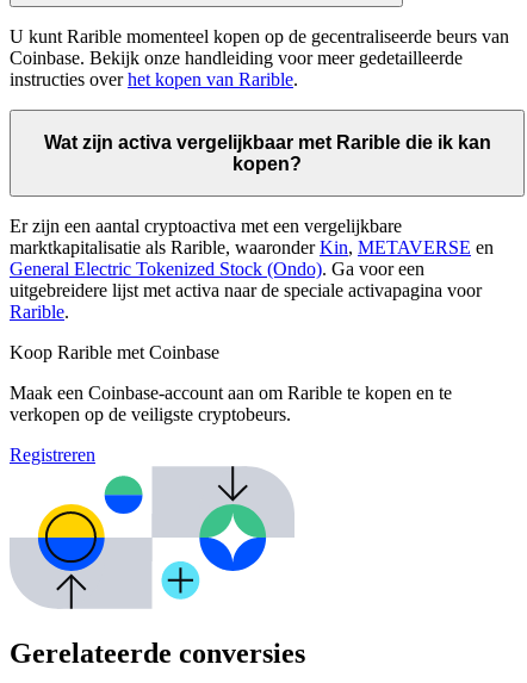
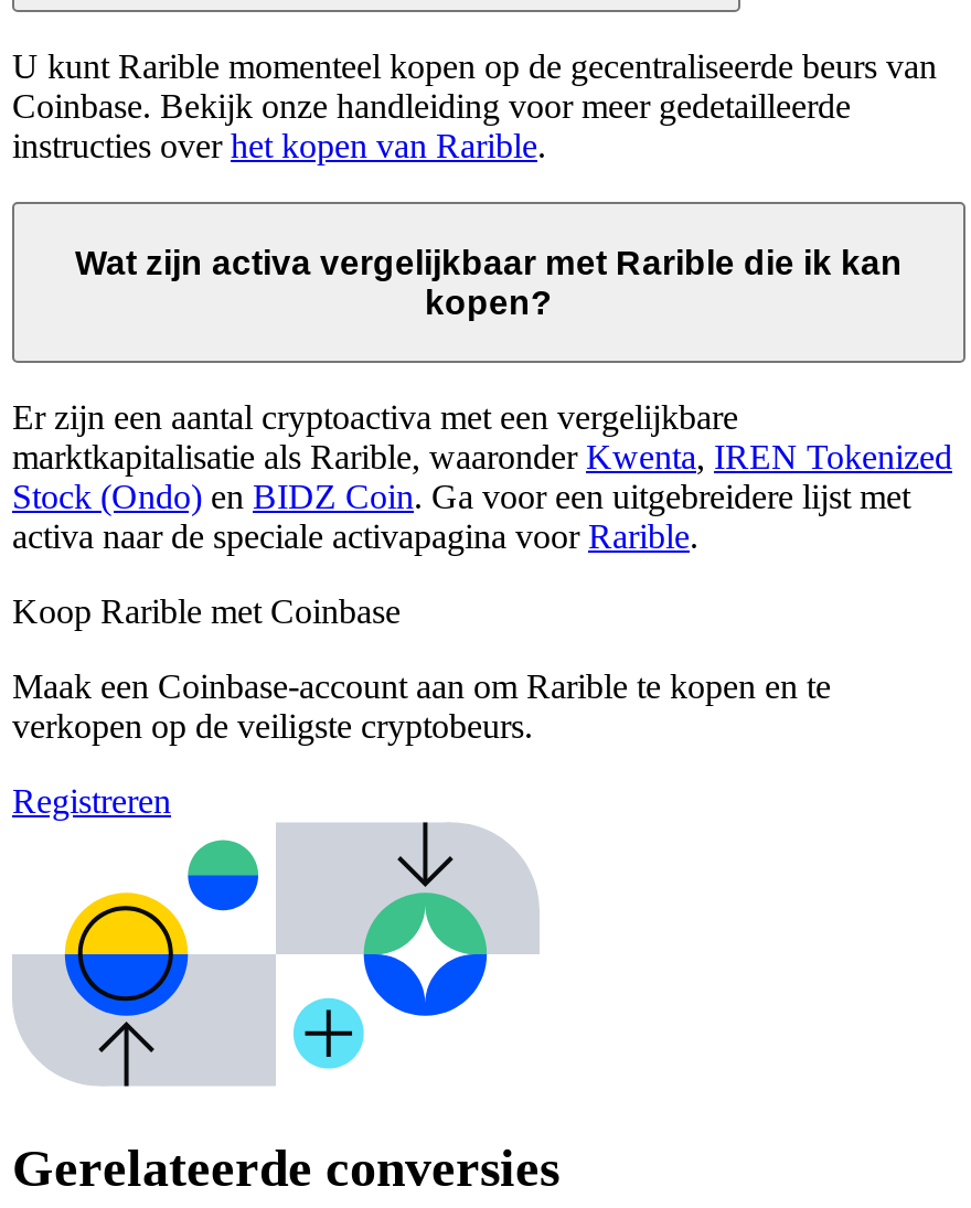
- marktkapitalisatie als Rarible, waaronder Kin, METAVERSE en
- General Electric Tokenized Stock (Ondo). Ga voor een
- uitgebreidere lijst met activa naar de speciale activapagina voor
- Rarible.
+ marktkapitalisatie als Rarible, waaronder Kwenta, IREN Tokenized
+ Stock (Ondo) en BIDZ Coin. Ga voor een uitgebreidere lijst met
+ activa naar de speciale activapagina voor Rarible.
